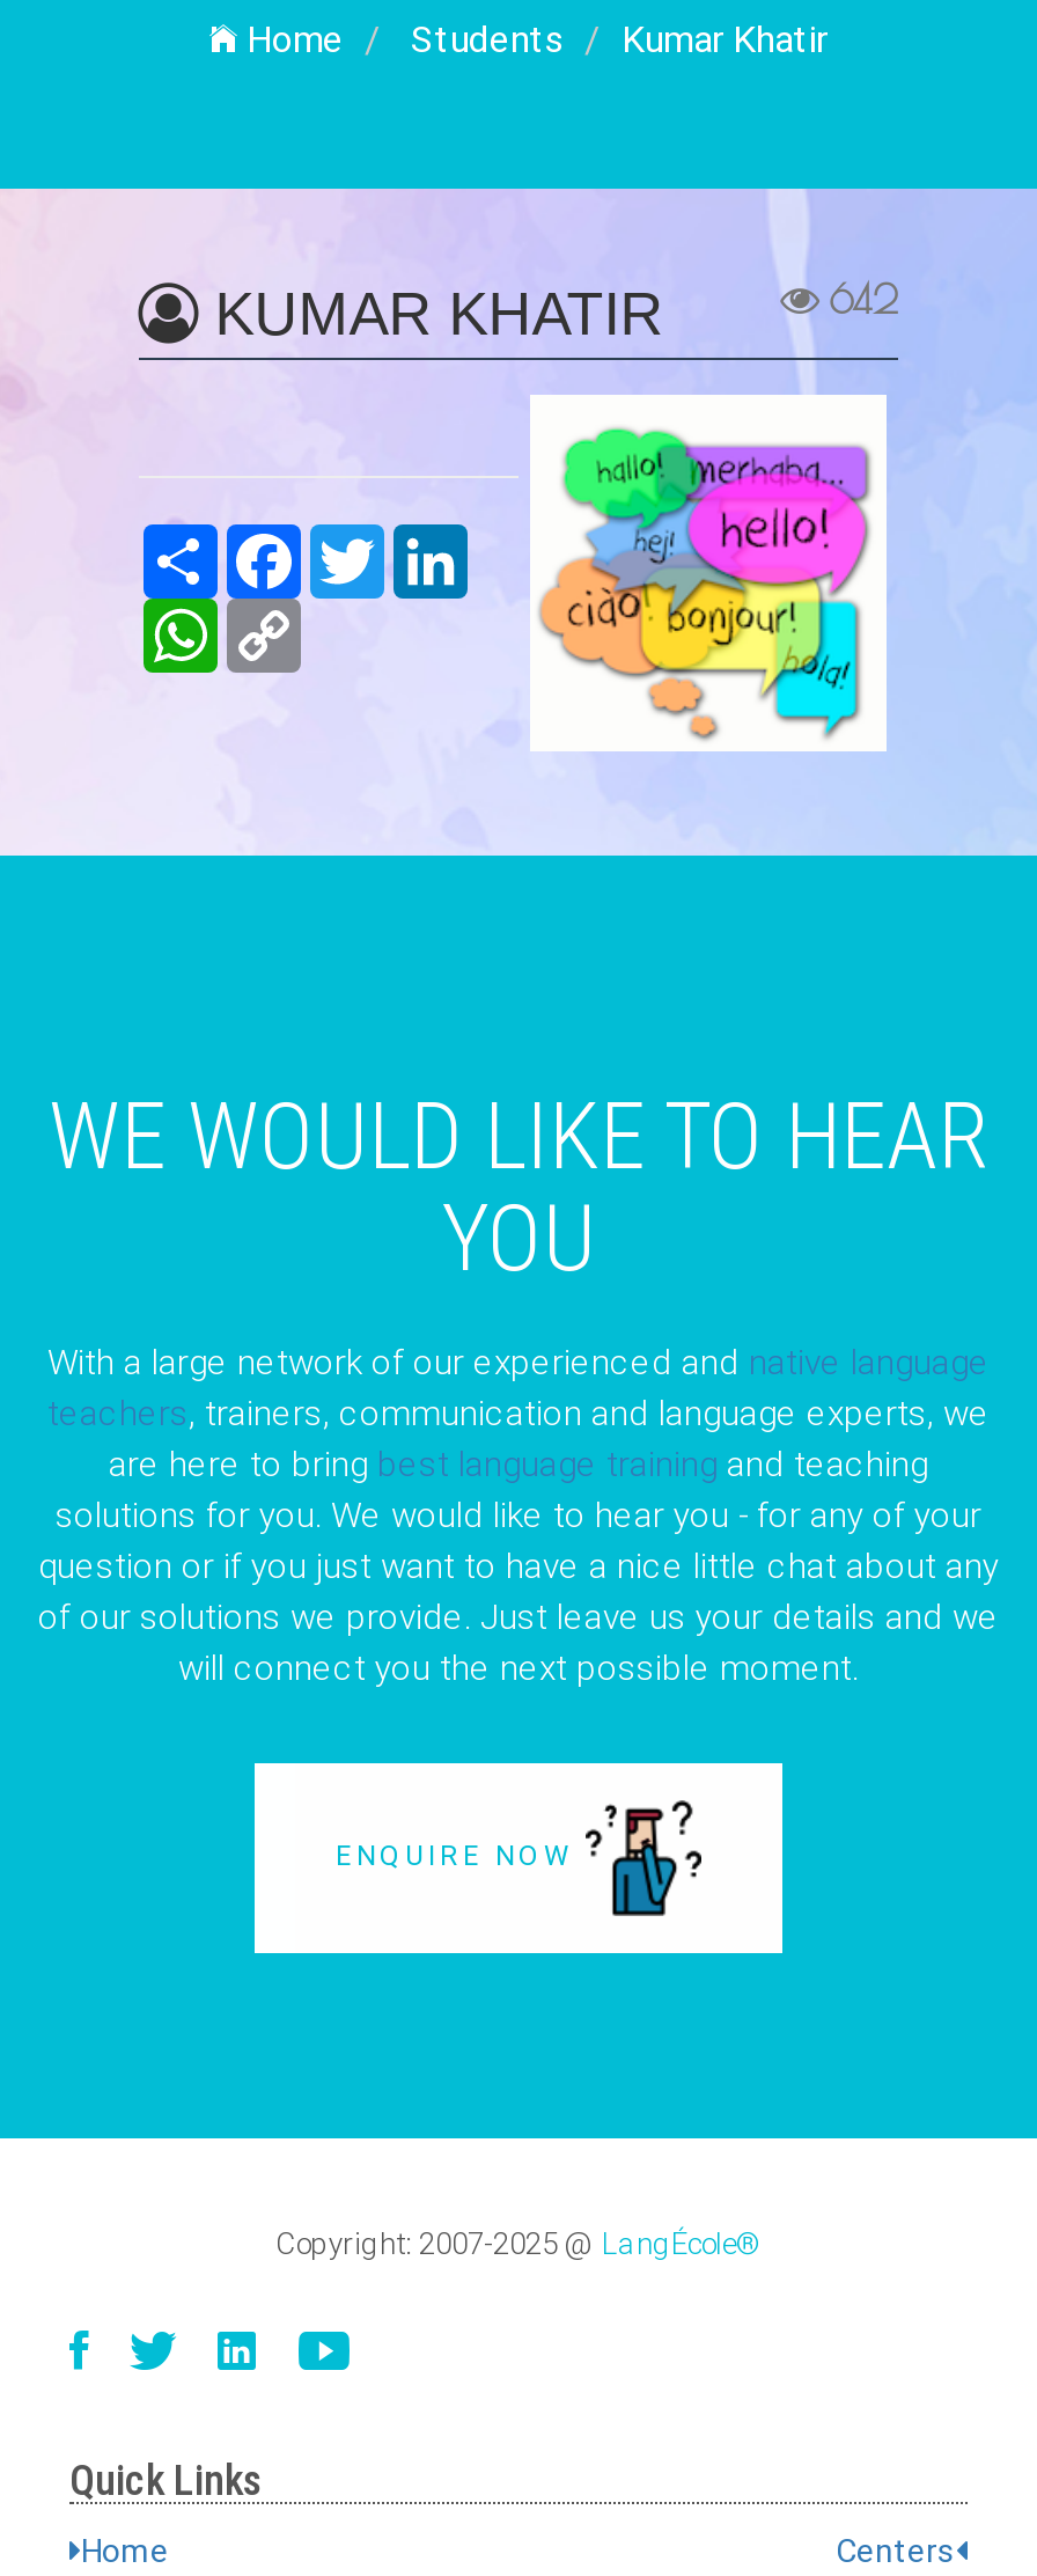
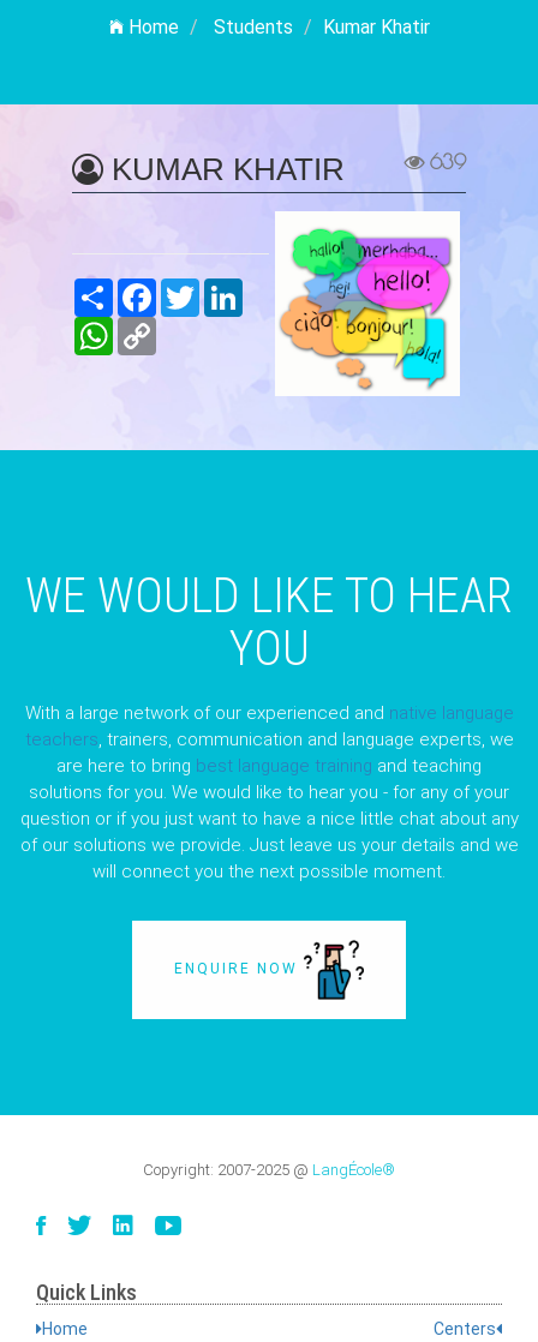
- 642
+ 639
